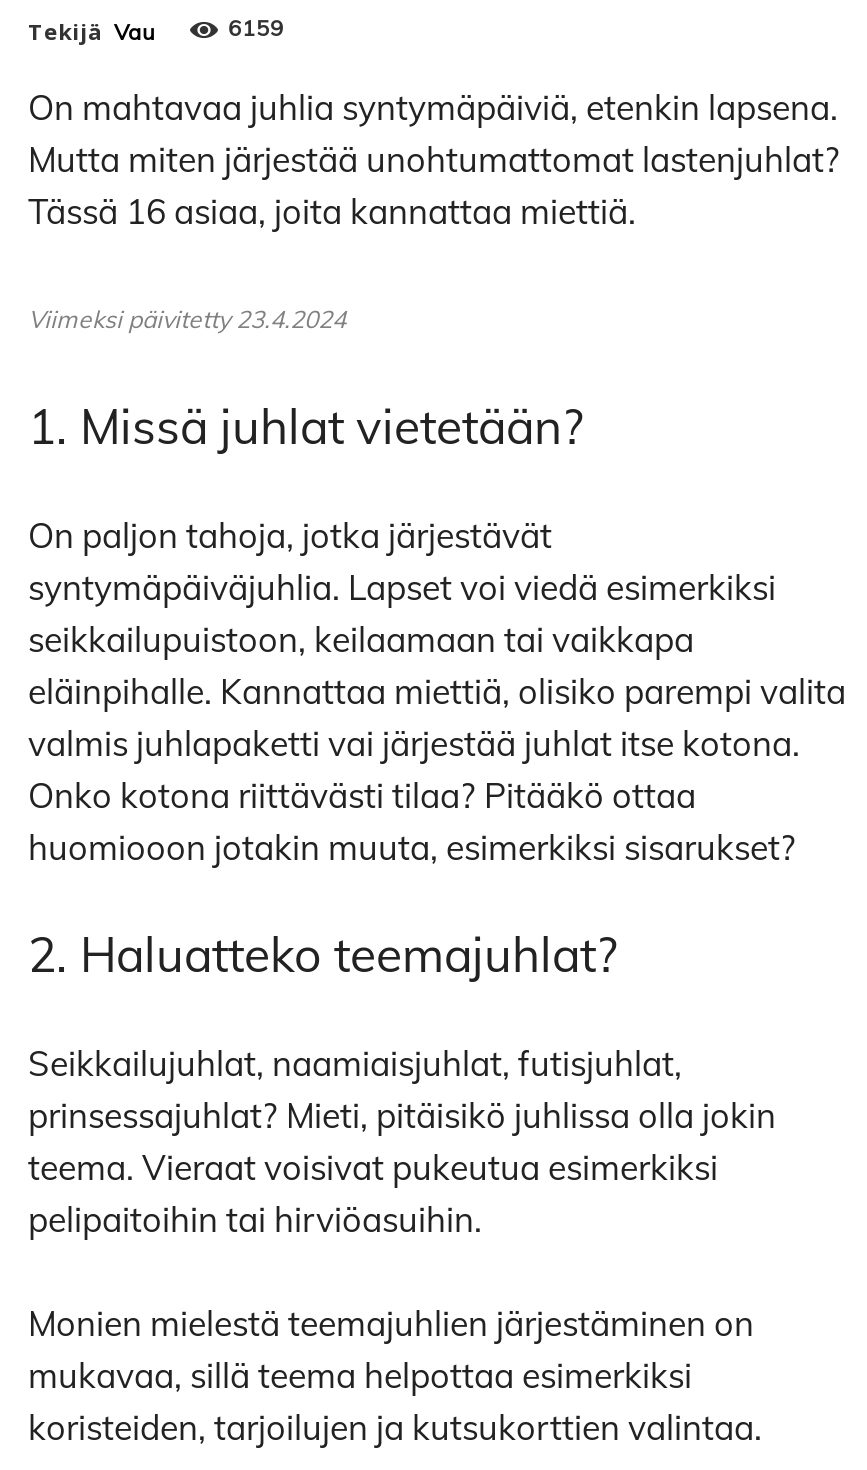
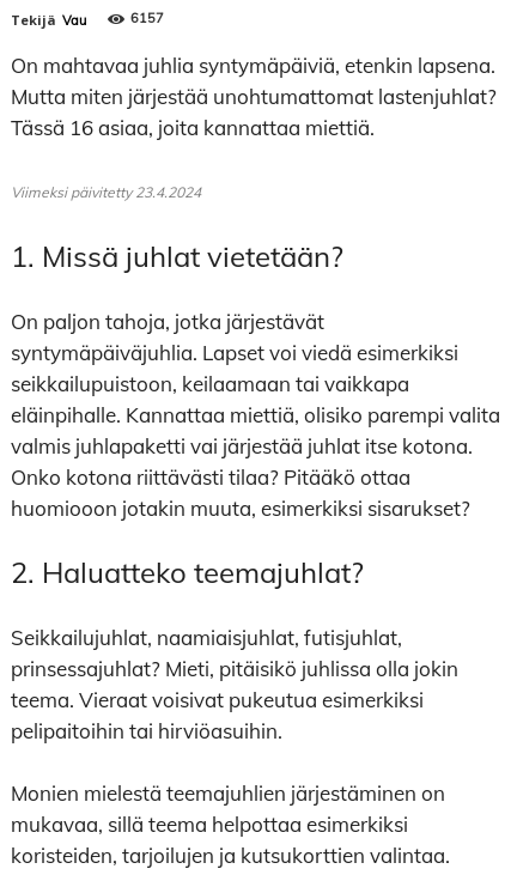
- 6159
+ 6157
